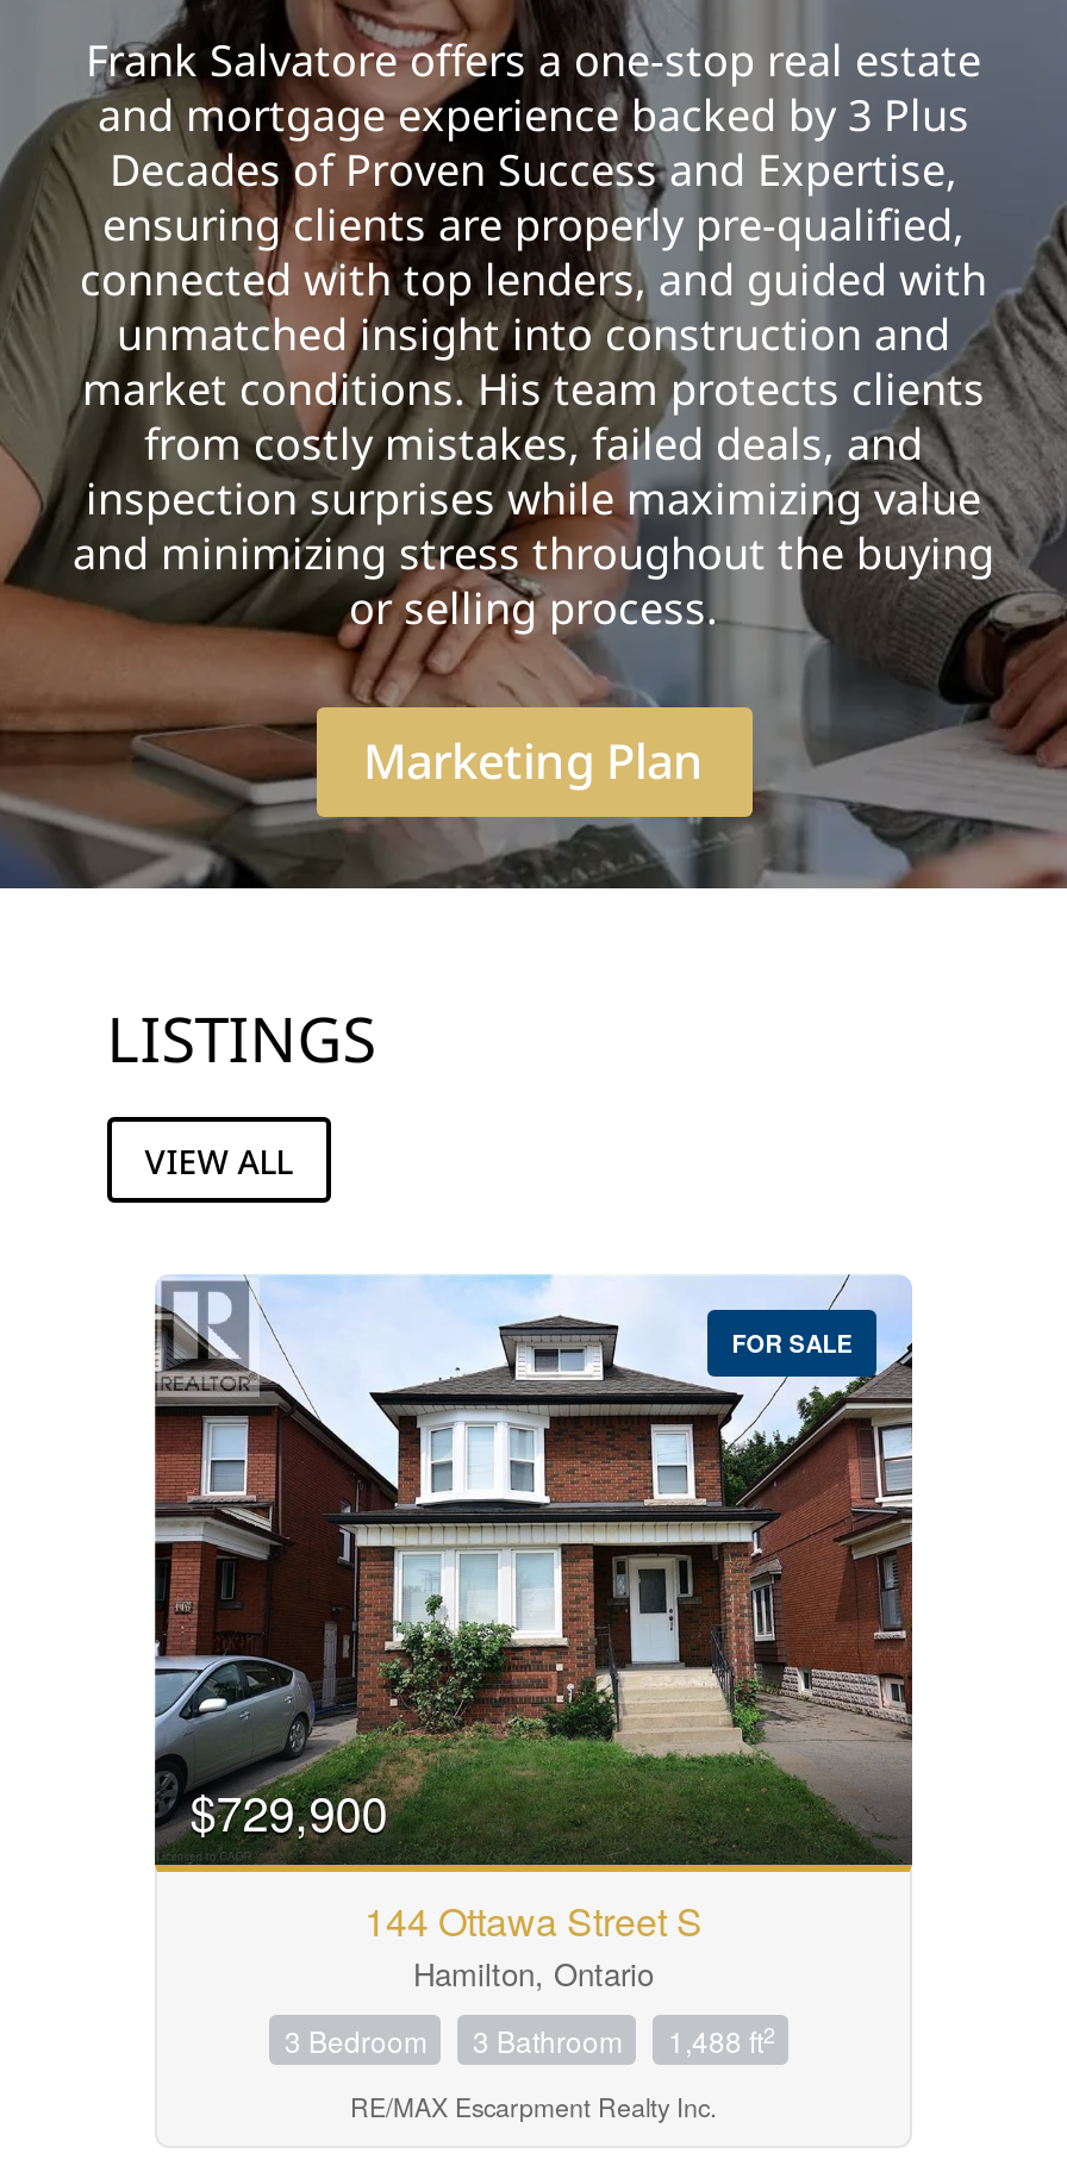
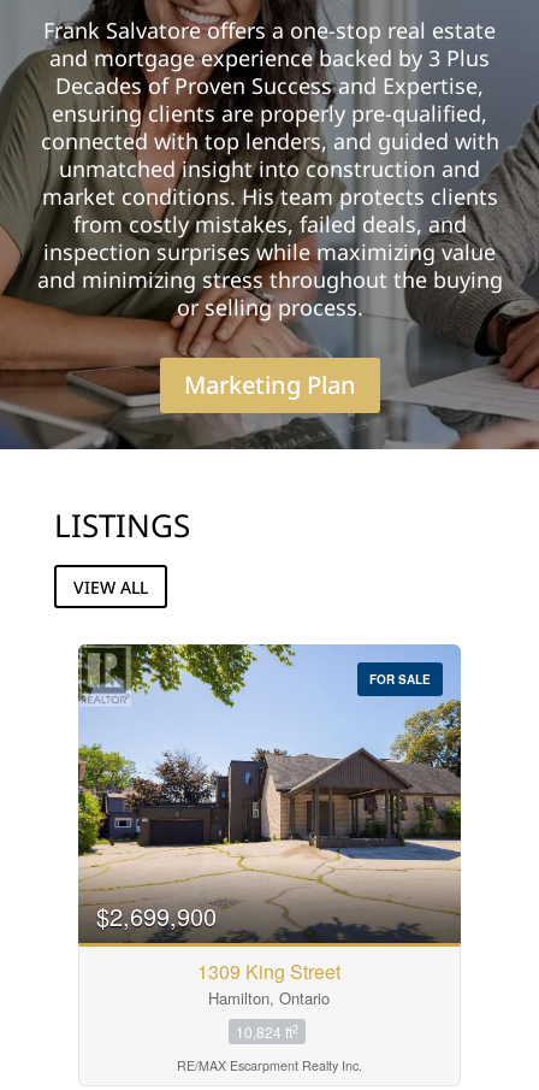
- [image]
- $729,900
+ [image]
+ $2,699,900

- 144 Ottawa Street S
+ 1309 King Street

- 3 Bedroom
- 3 Bathroom
- 1,488 ft2
+ 10,824 ft2
